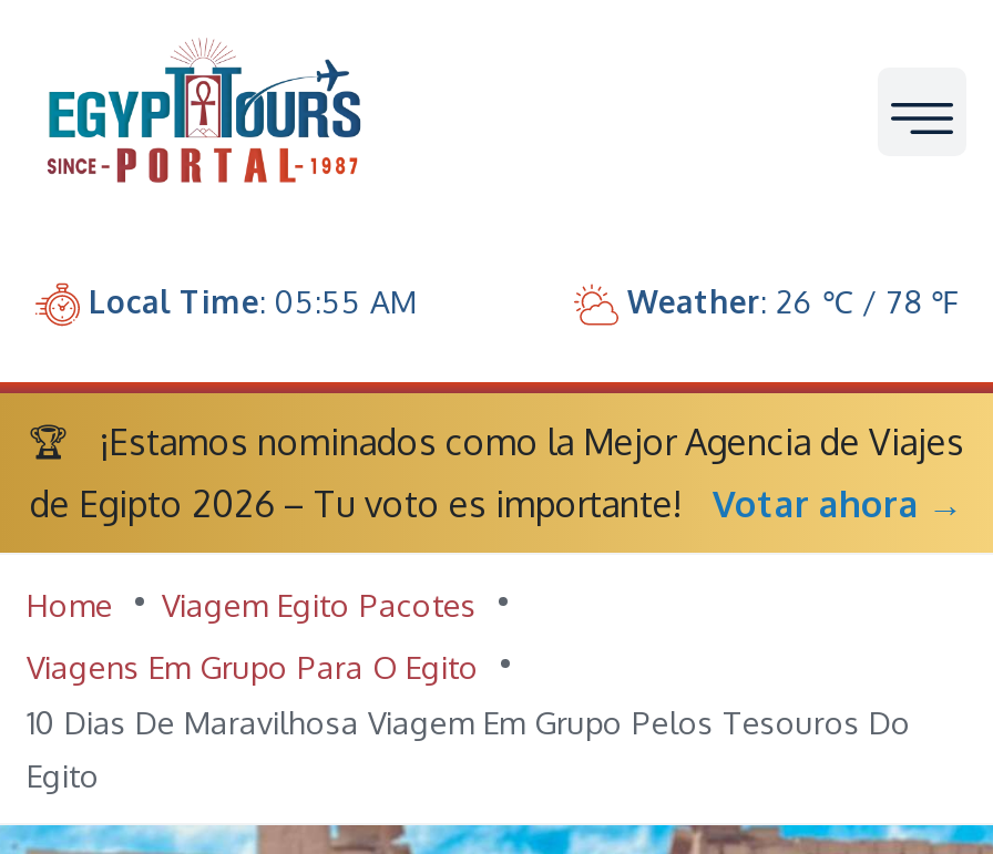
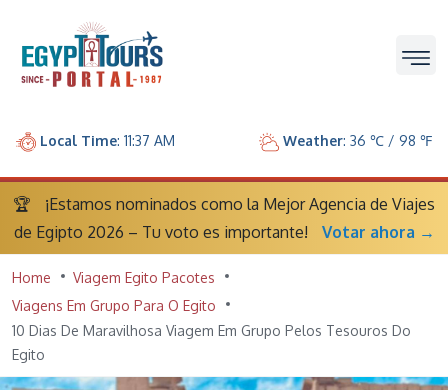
- Local Time: 05:55 AM
+ Local Time: 11:37 AM

- Weather: 26 ℃ / 78 ℉
+ Weather: 36 ℃ / 98 ℉
